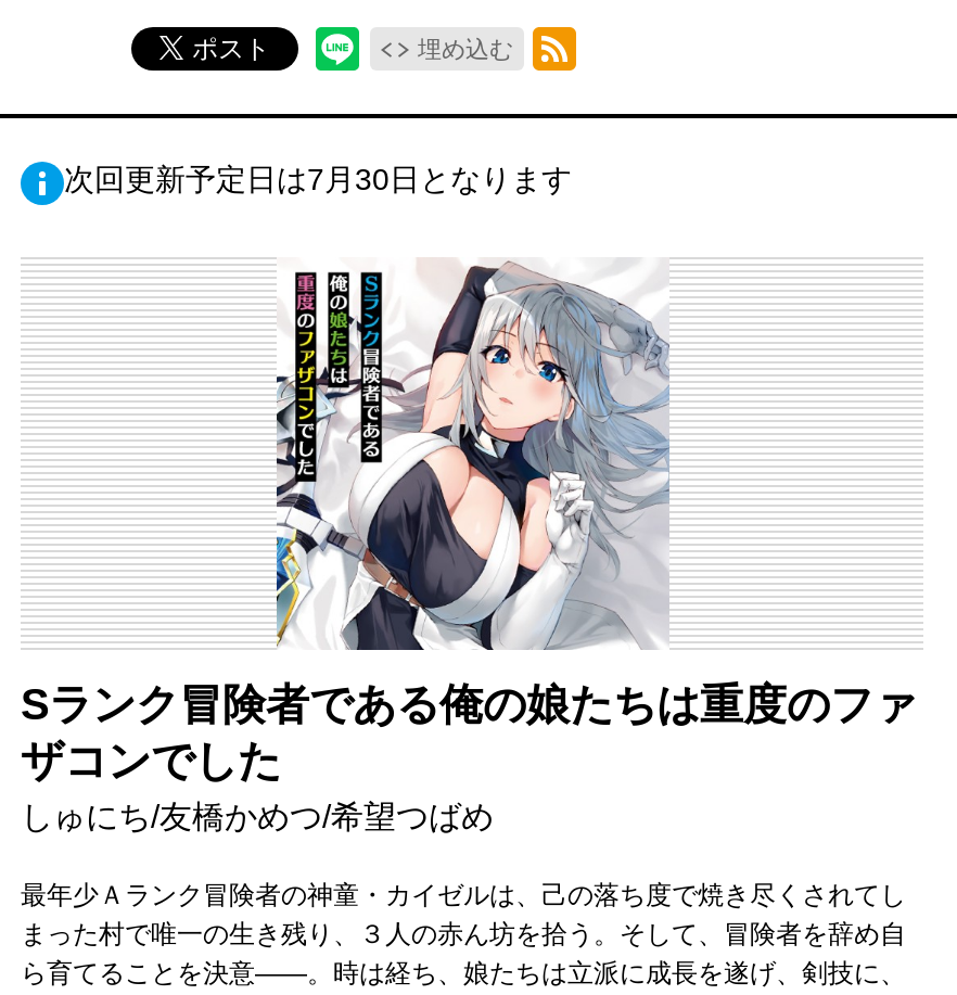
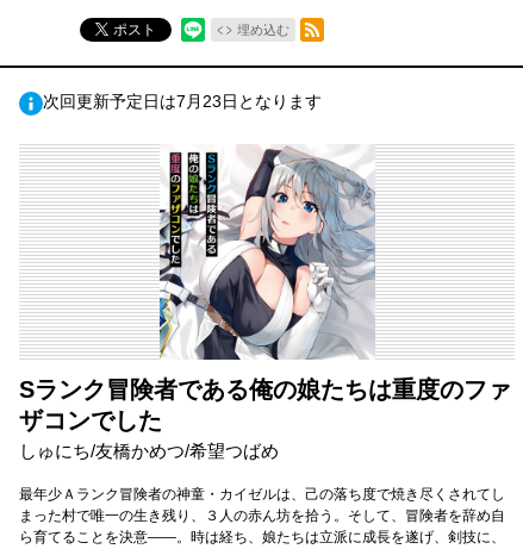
- 次回更新予定日は7月30日となります
+ 次回更新予定日は7月23日となります
